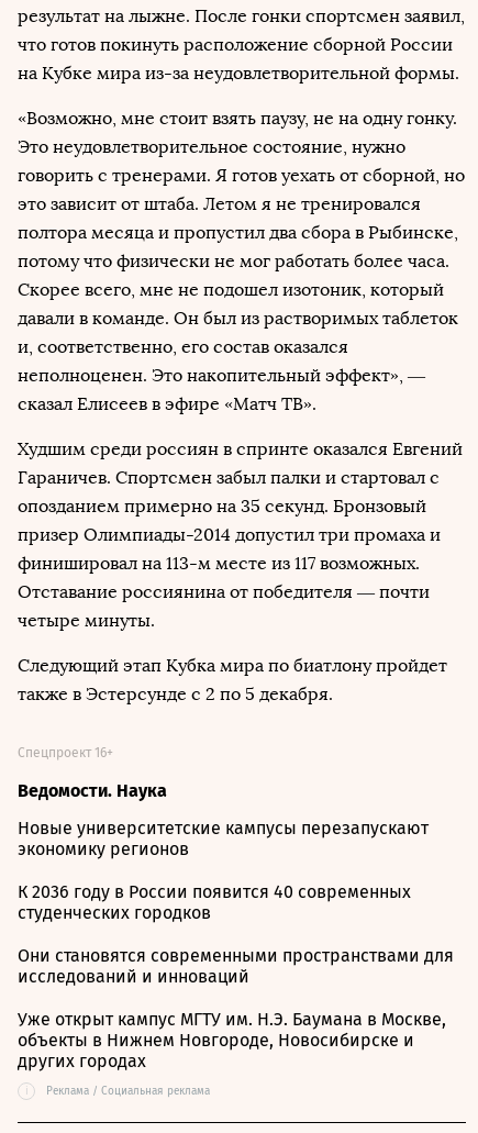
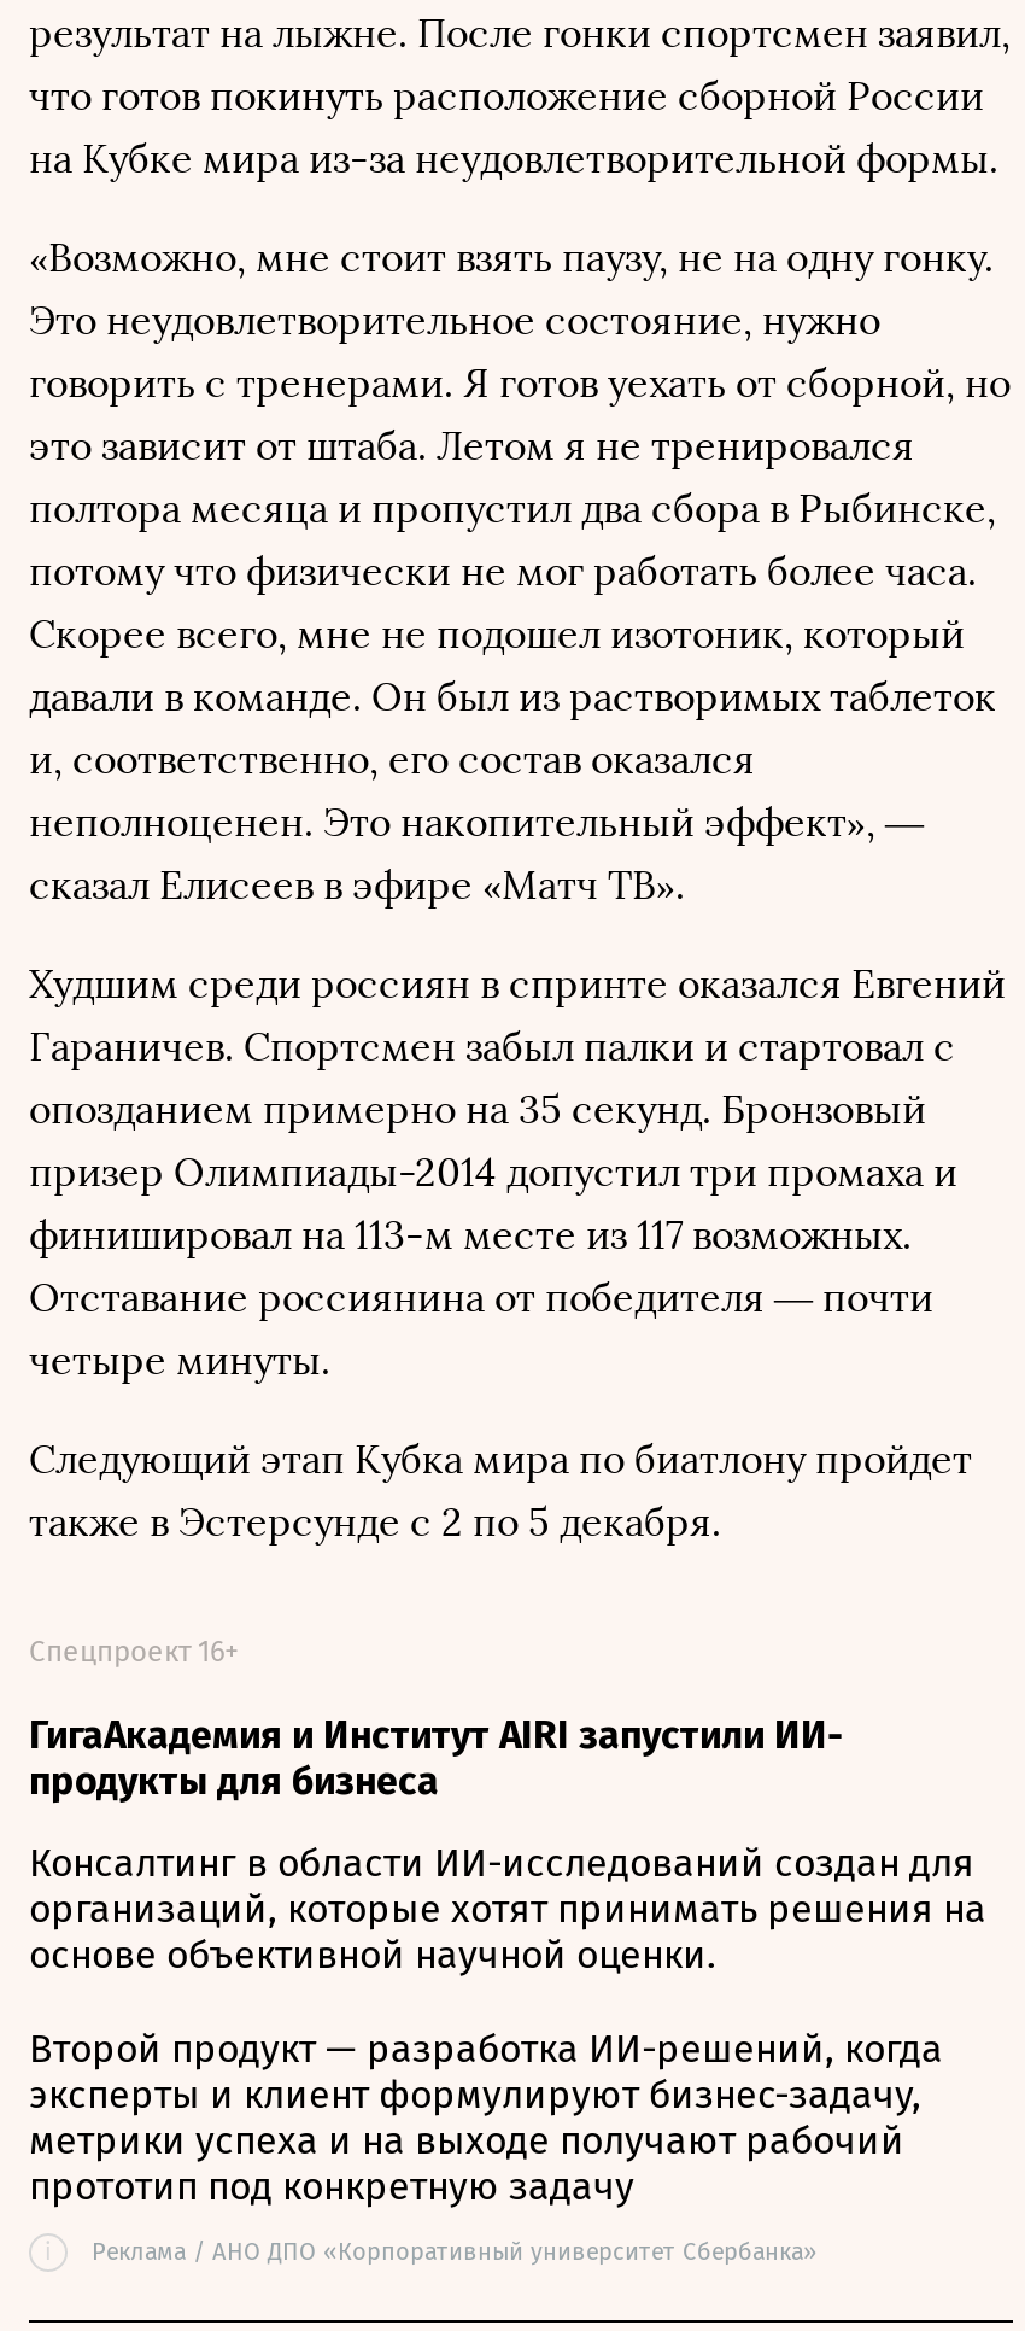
- Ведомости. Наука
+ ГигаАкадемия и Институт AIRI запустили ИИ-
+ продукты для бизнеса

- Новые университетские кампусы перезапускают
- экономику регионов
- К 2036 году в России появится 40 современных
- студенческих городков
- Они становятся современными пространствами для
- исследований и инноваций
- Уже открыт кампус МГТУ им. Н.Э. Баумана в Москве,
- объекты в Нижнем Новгороде, Новосибирске и
- других городах
+ Консалтинг в области ИИ-исследований создан для
+ организаций, которые хотят принимать решения на
+ основе объективной научной оценки.
+ Второй продукт — разработка ИИ-решений, когда
+ эксперты и клиент формулируют бизнес-задачу,
+ метрики успеха и на выходе получают рабочий
+ прототип под конкретную задачу

- Реклама / Социальная реклама
+ Реклама / АНО ДПО «Корпоративный университет Сбербанка»
